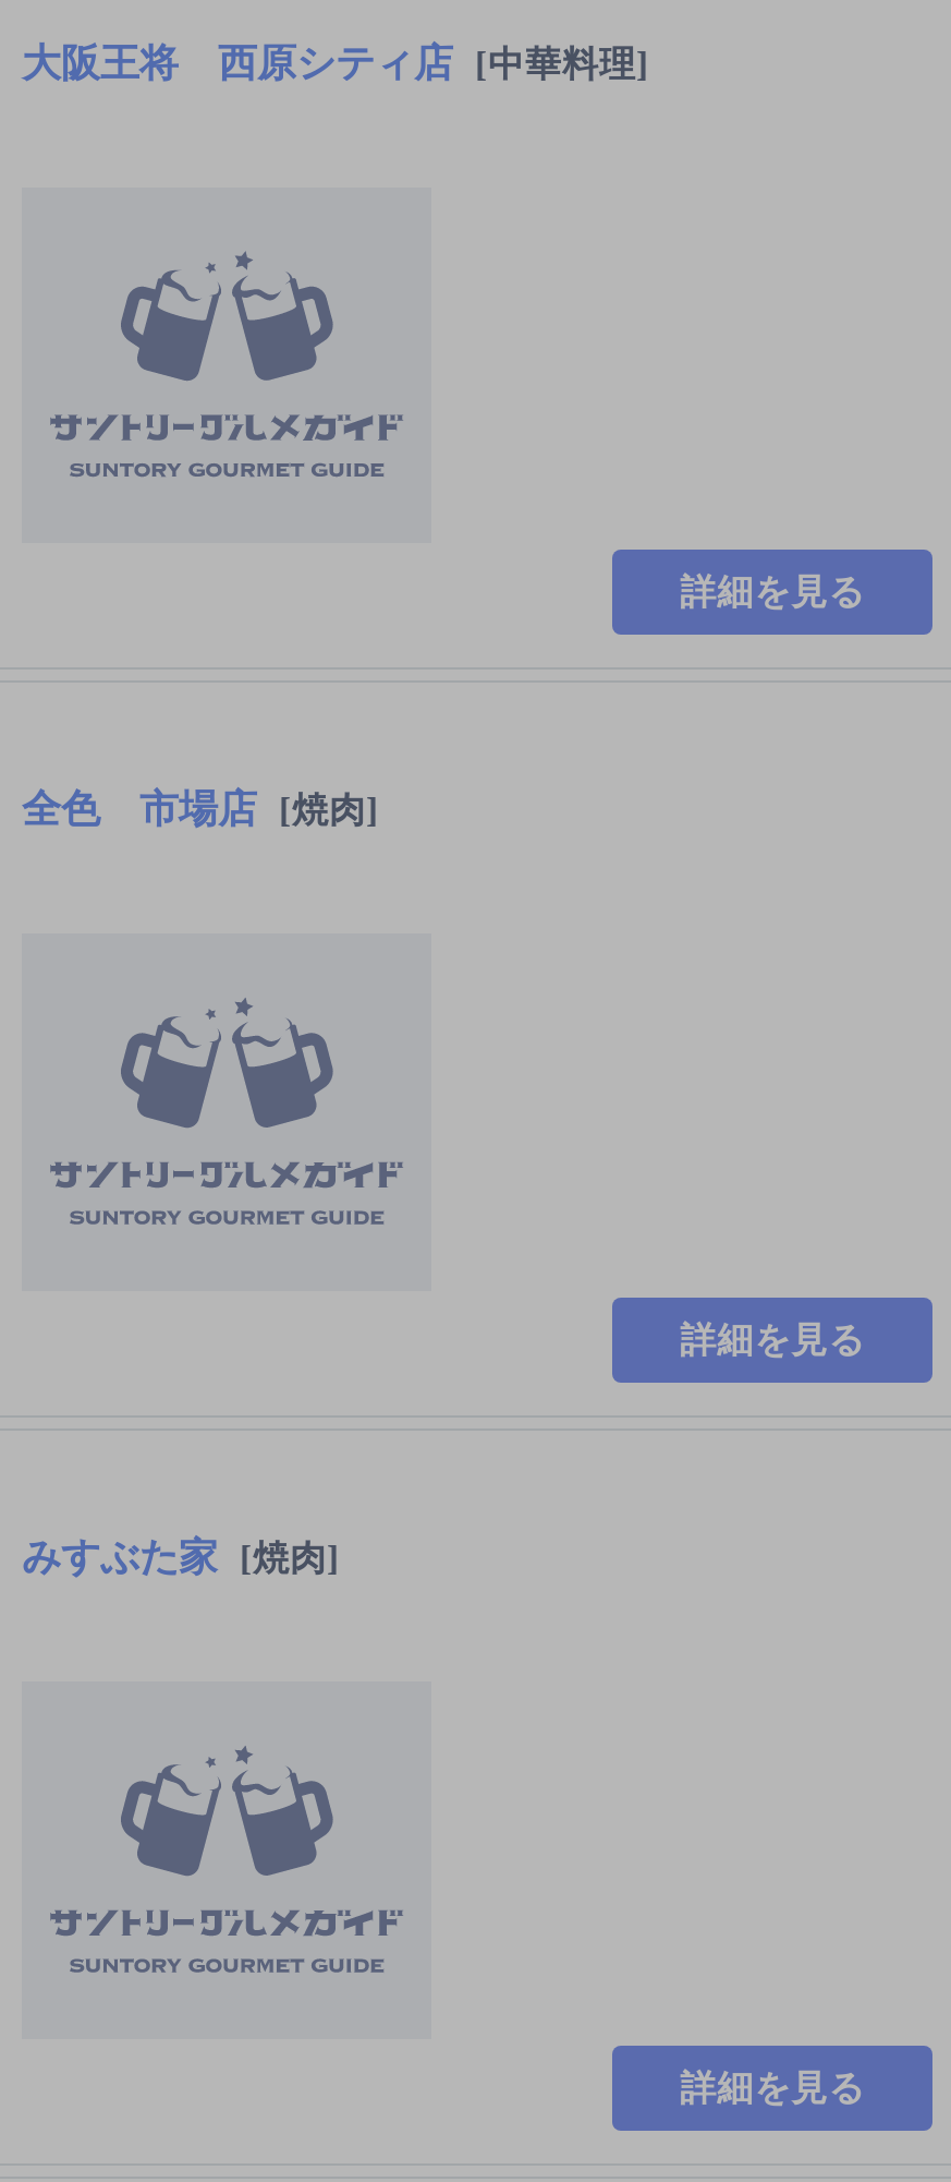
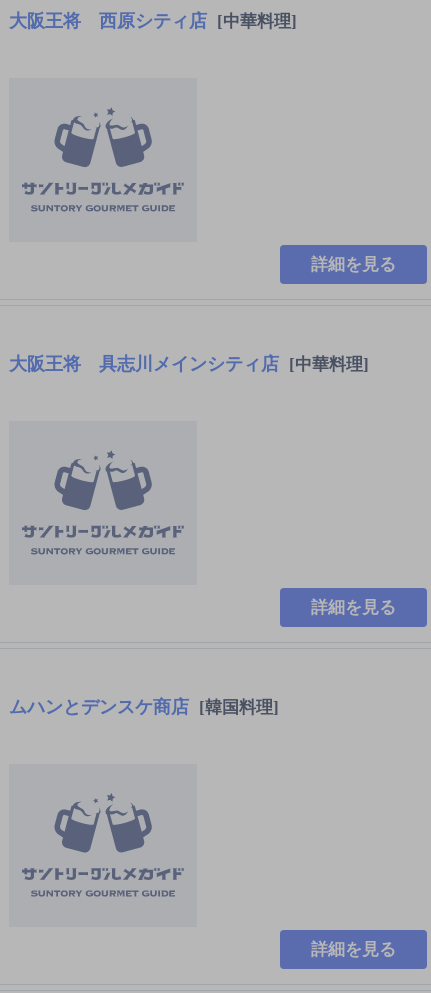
- 全色 市場店 [焼肉]
+ 大阪王将 具志川メインシティ店 [中華料理]

- みすぶた家 [焼肉]
+ ムハンとデンスケ商店 [韓国料理]
